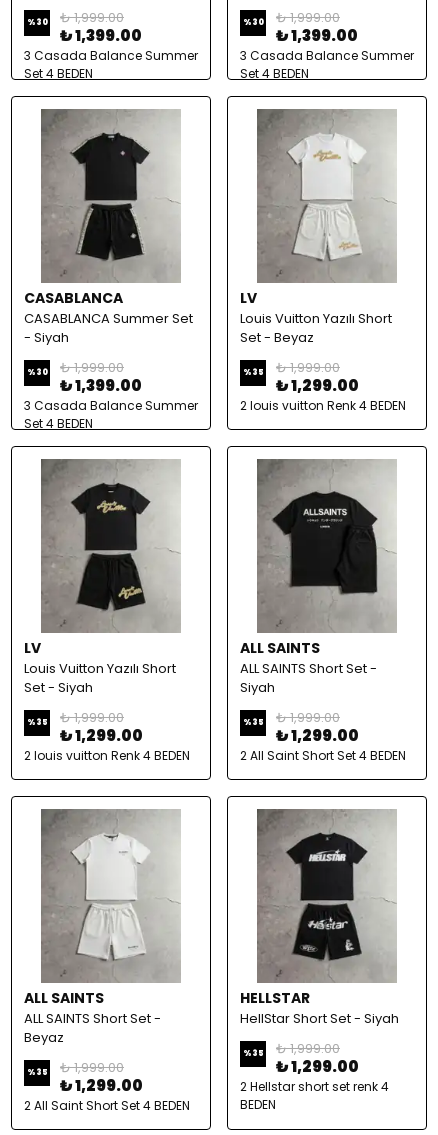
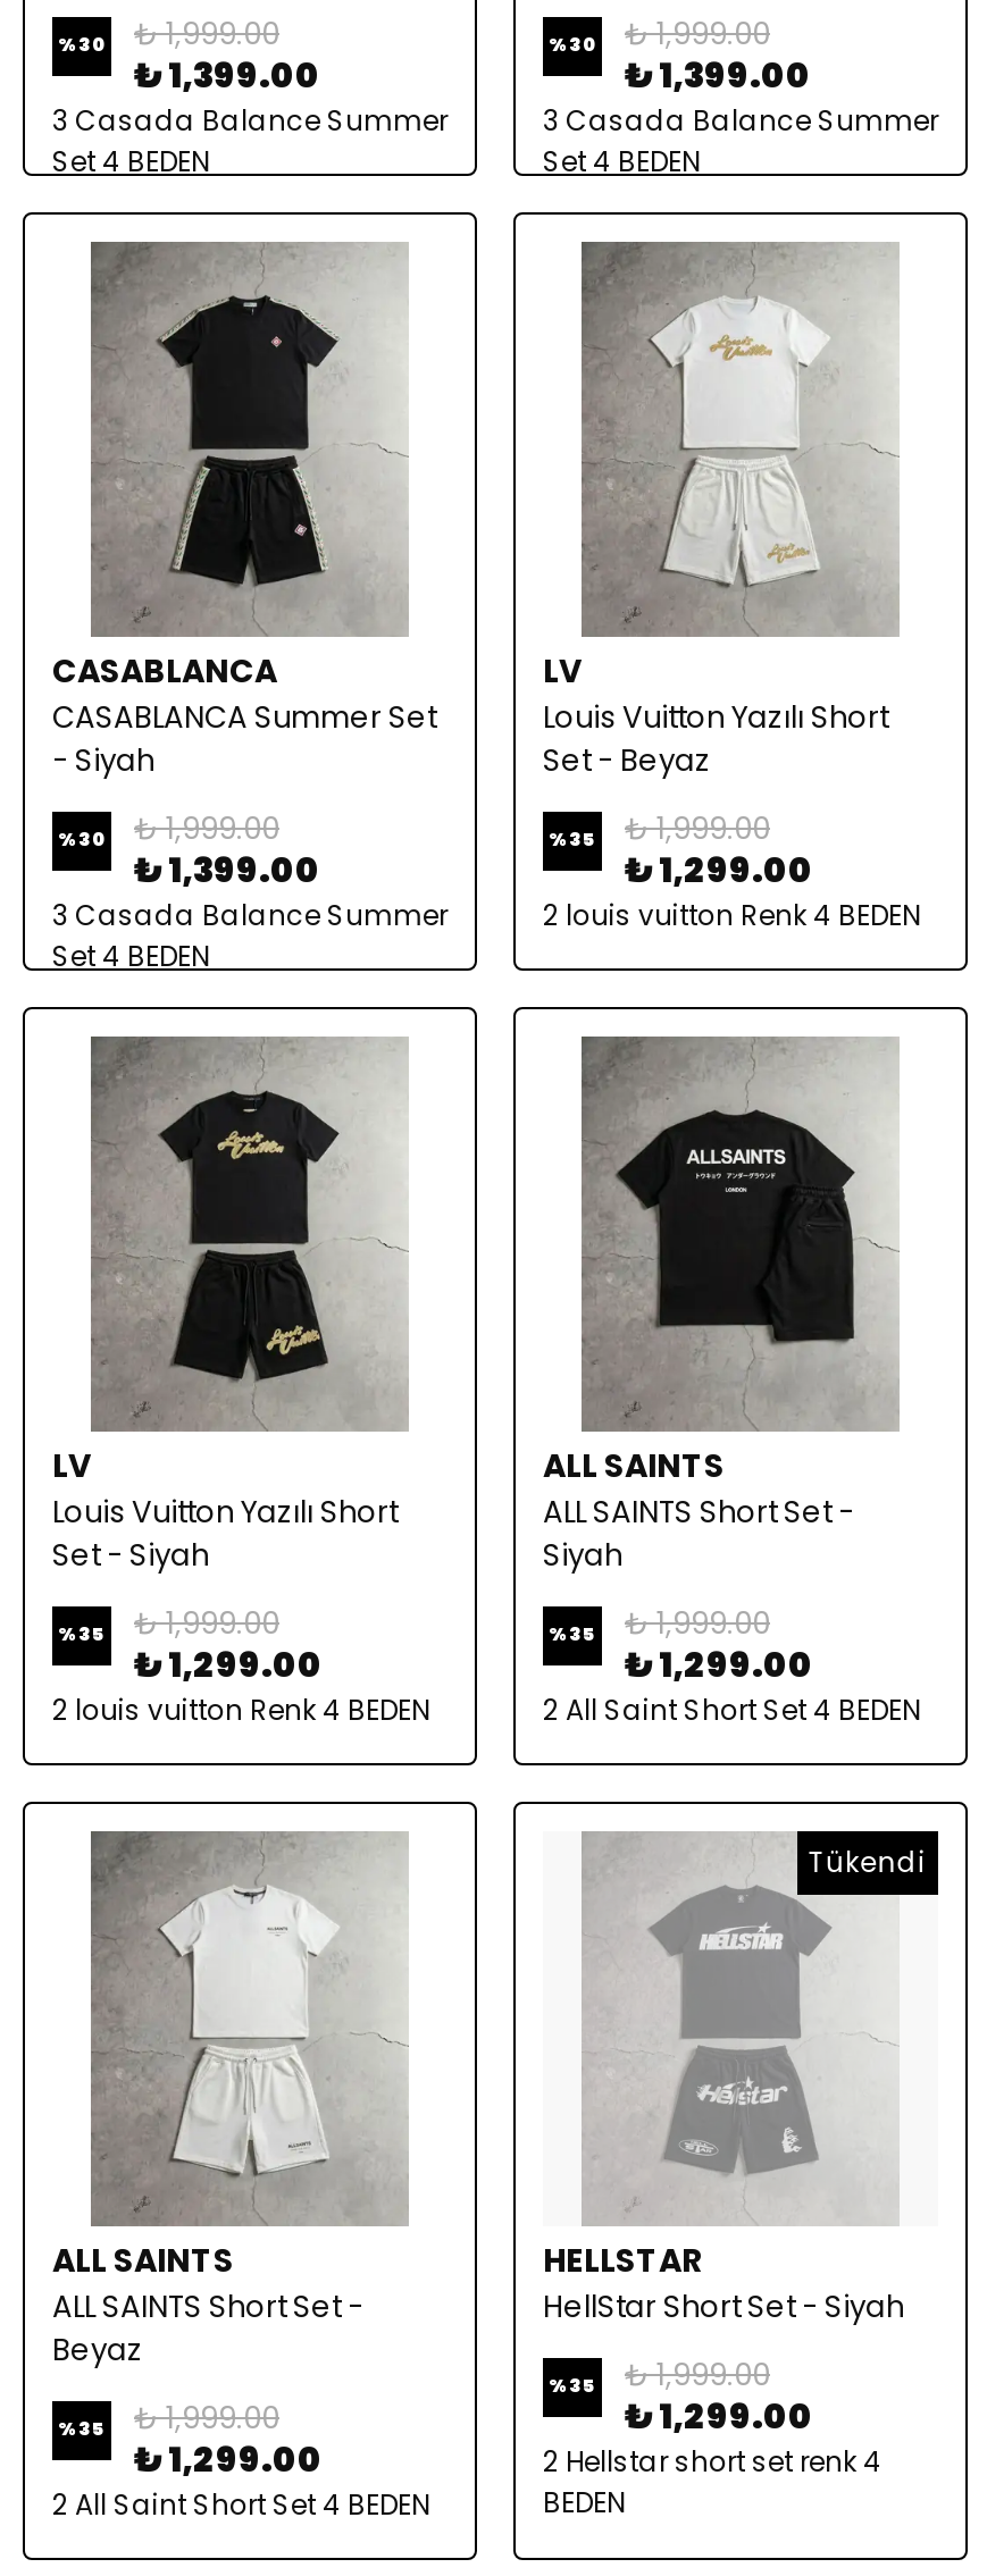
+ Tükendi

- [image]
+ [image]
